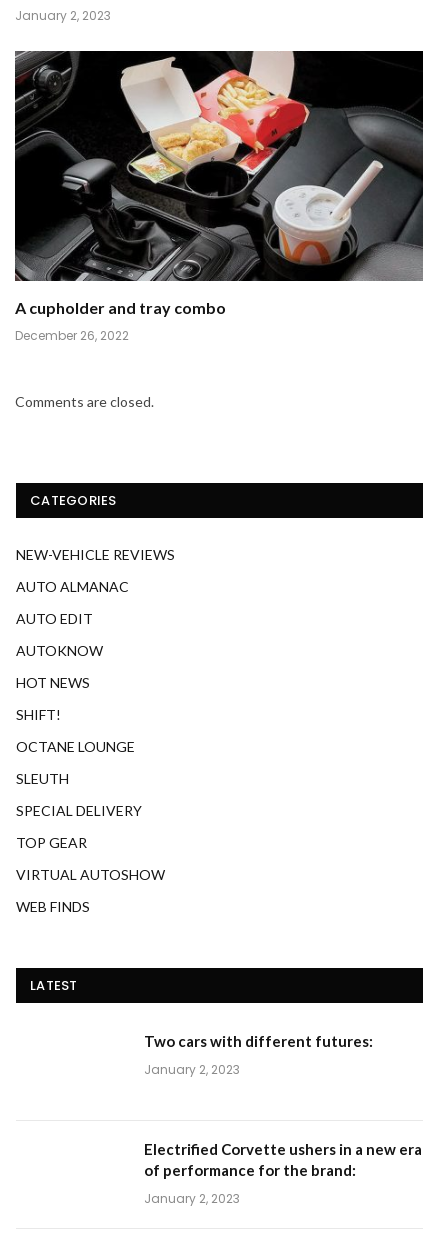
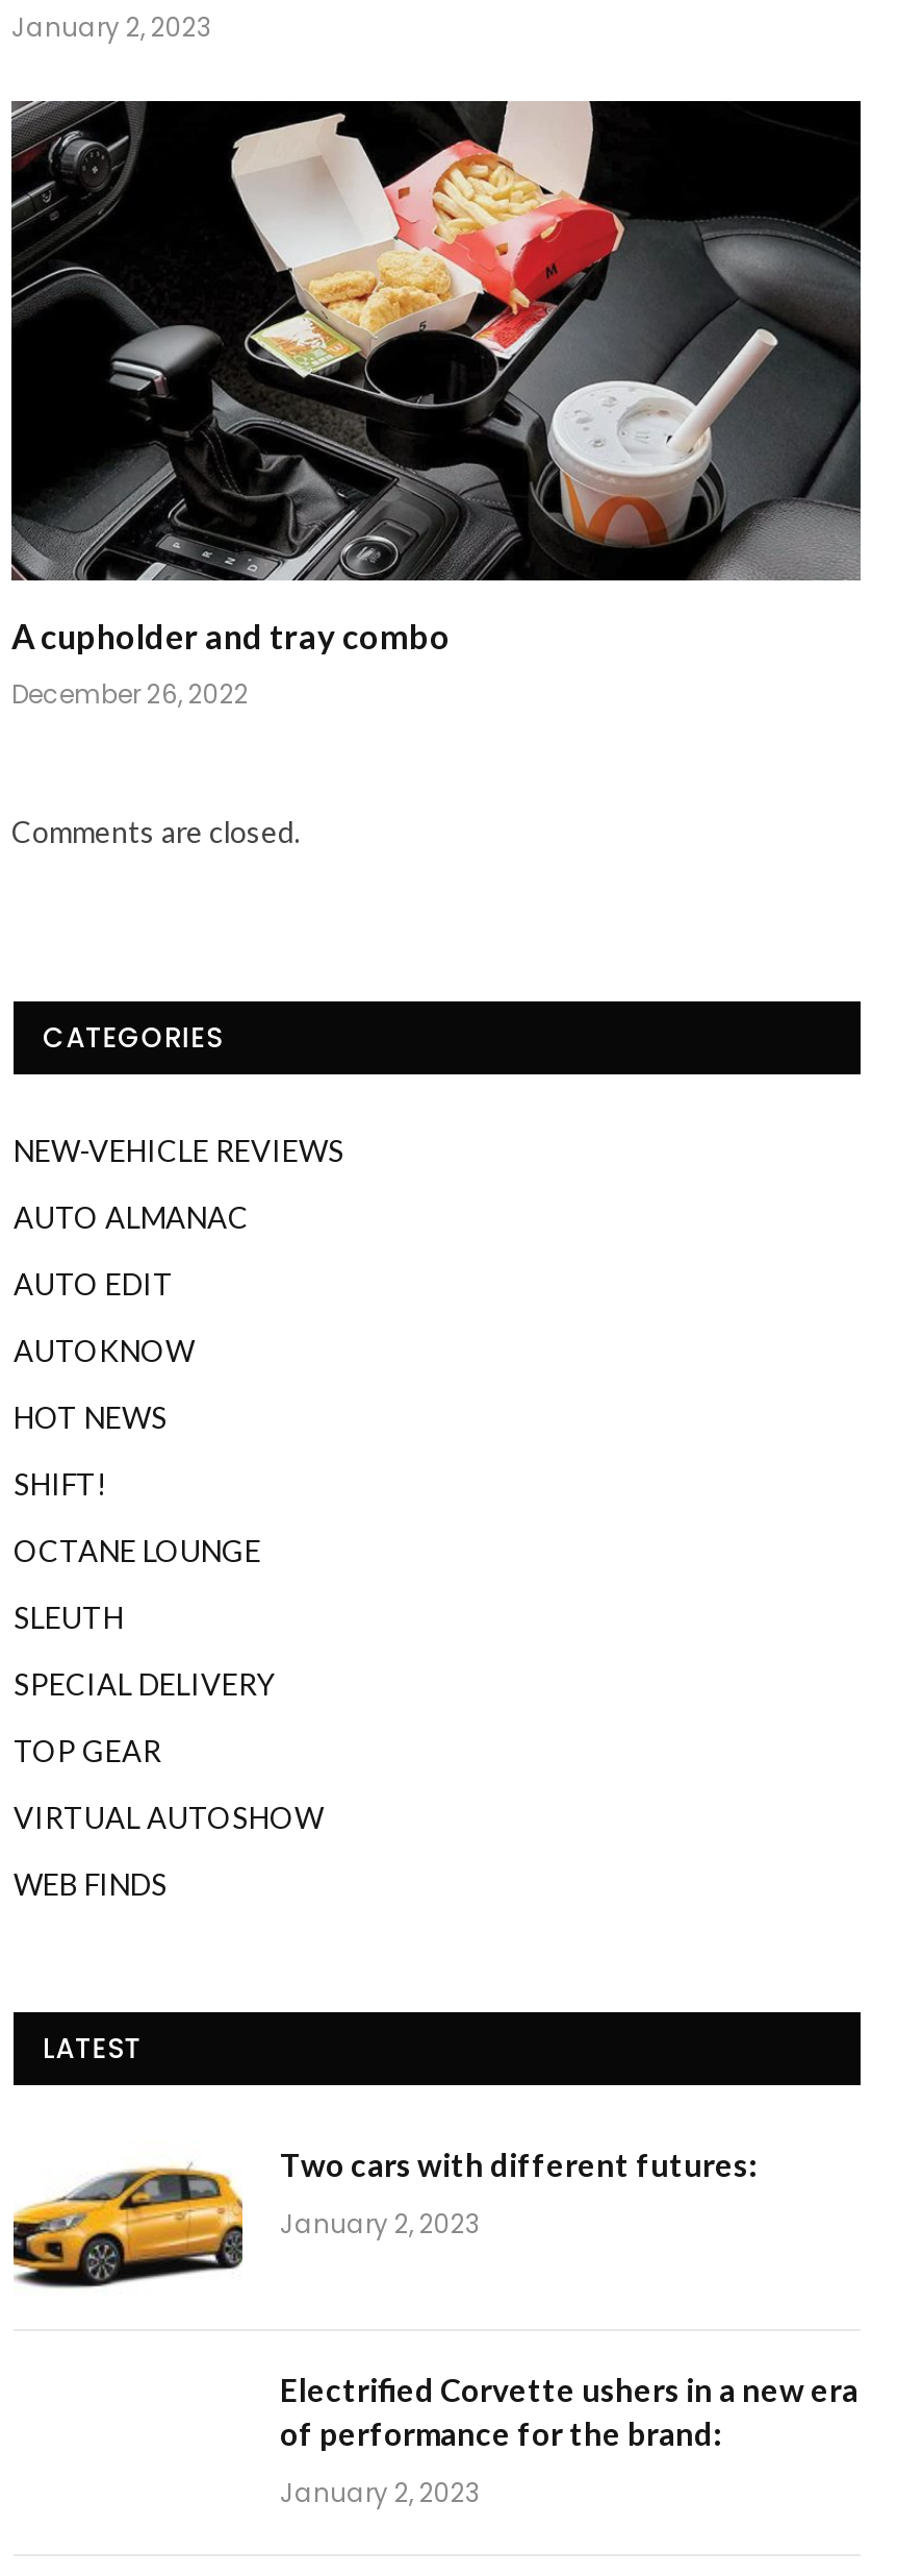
+ [image]
